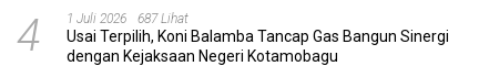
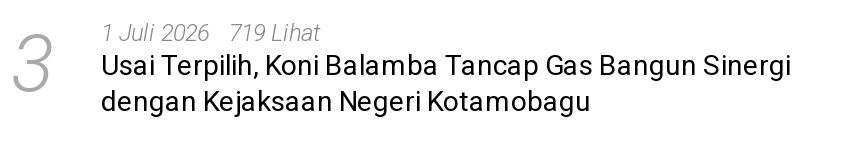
- 4
+ 3

- 687 Lihat
+ 719 Lihat
